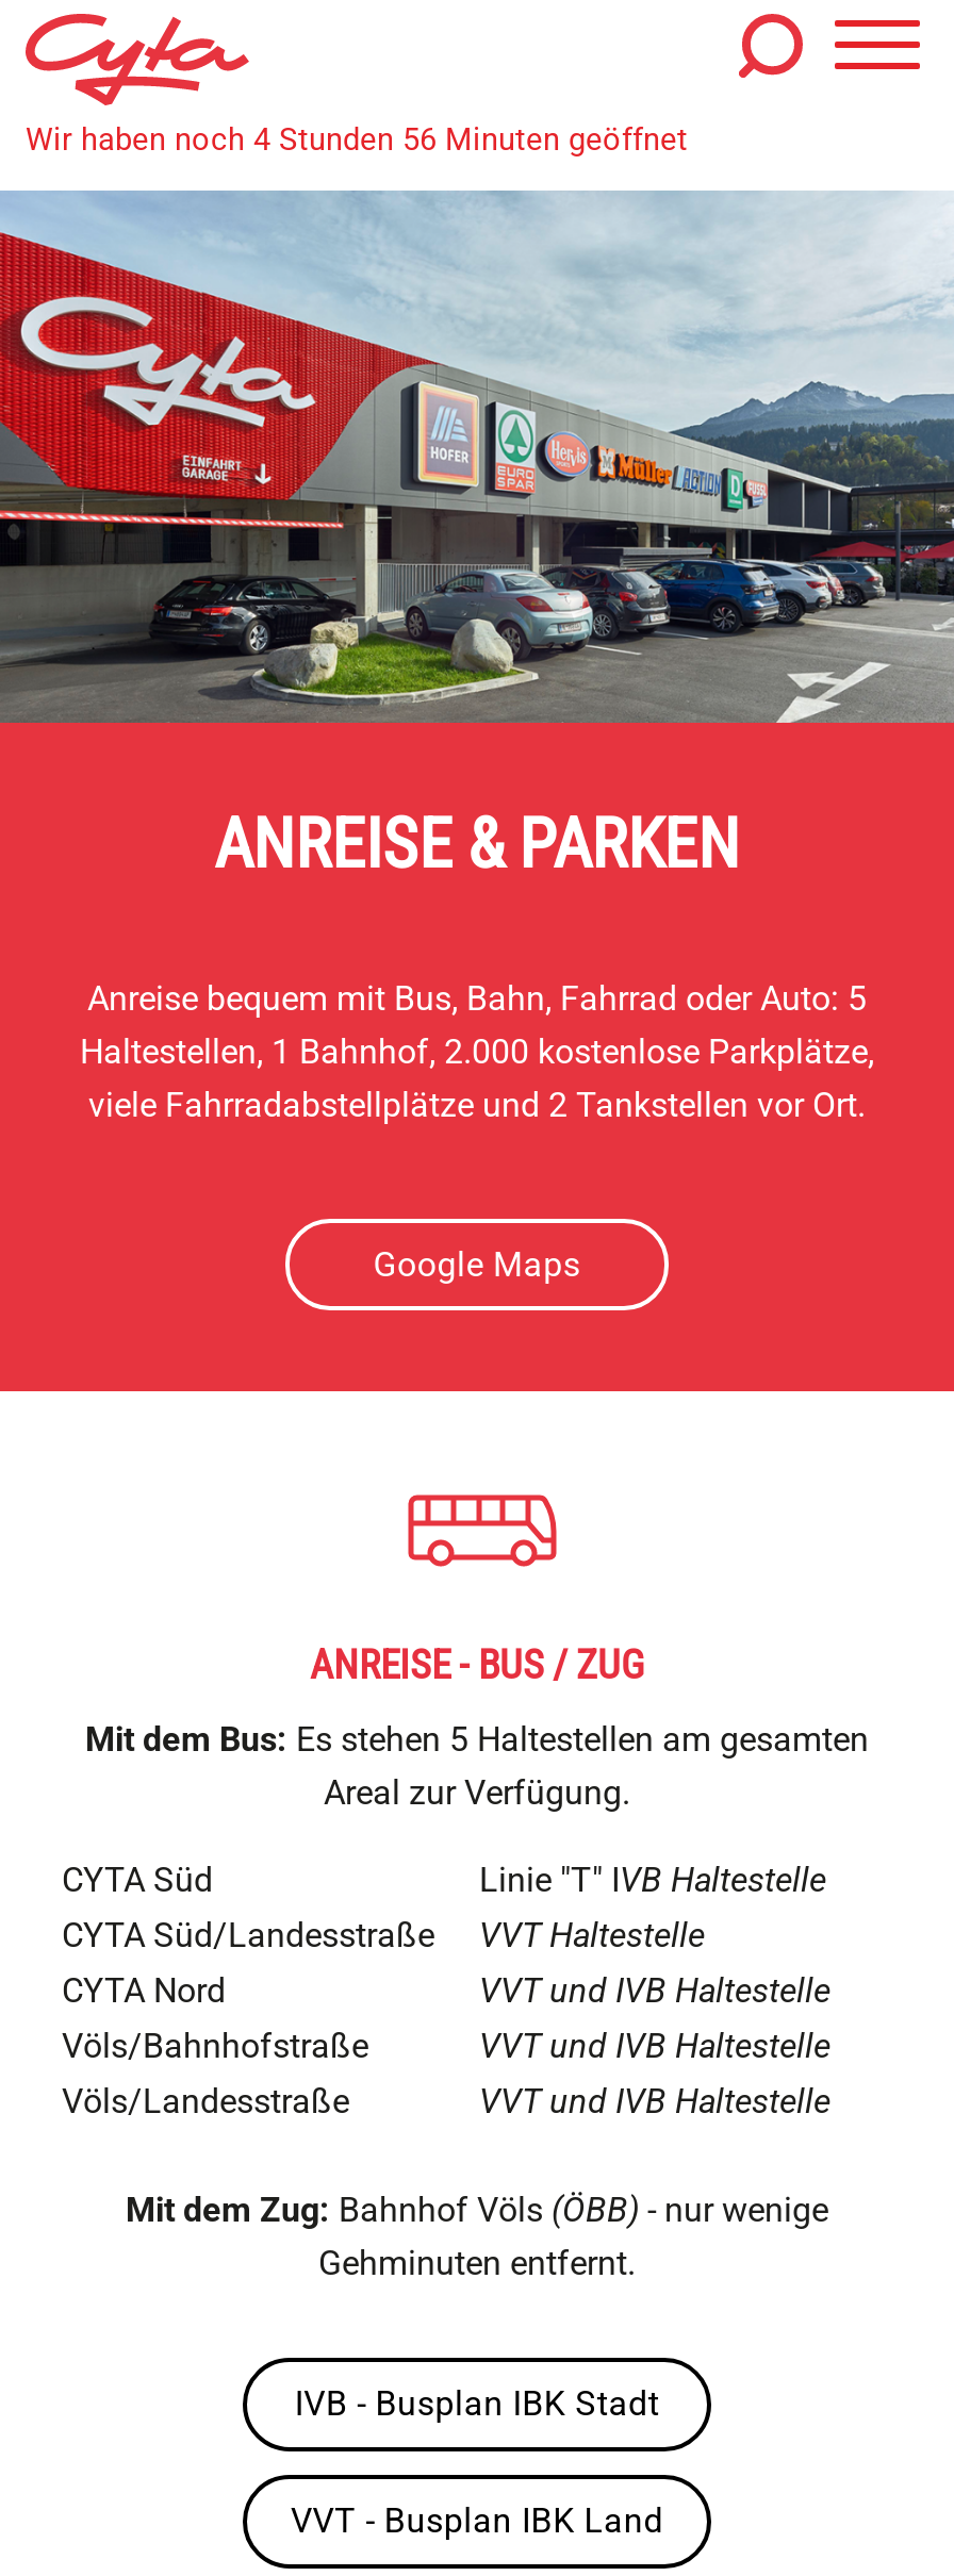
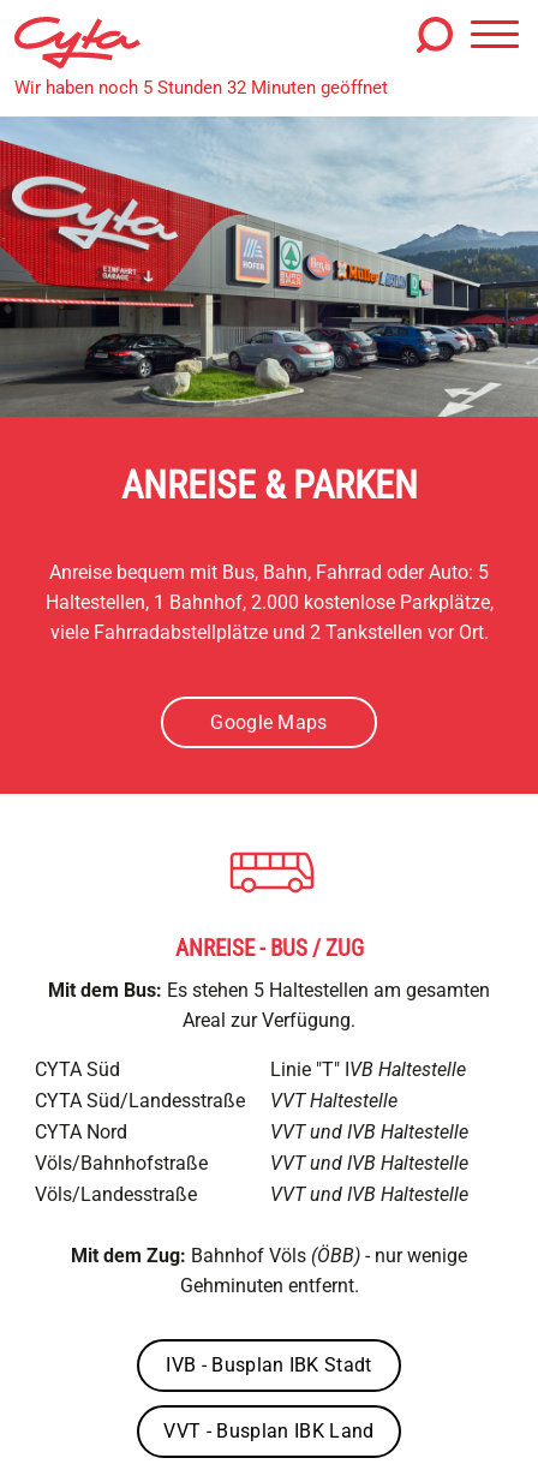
- Wir haben noch 4 Stunden 56 Minuten geöffnet
+ Wir haben noch 5 Stunden 32 Minuten geöffnet
